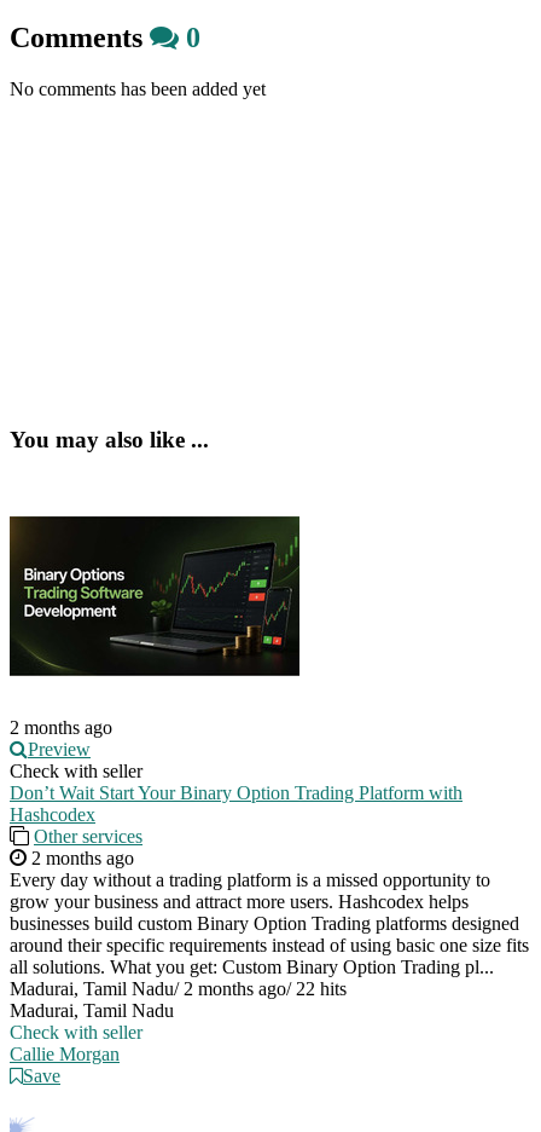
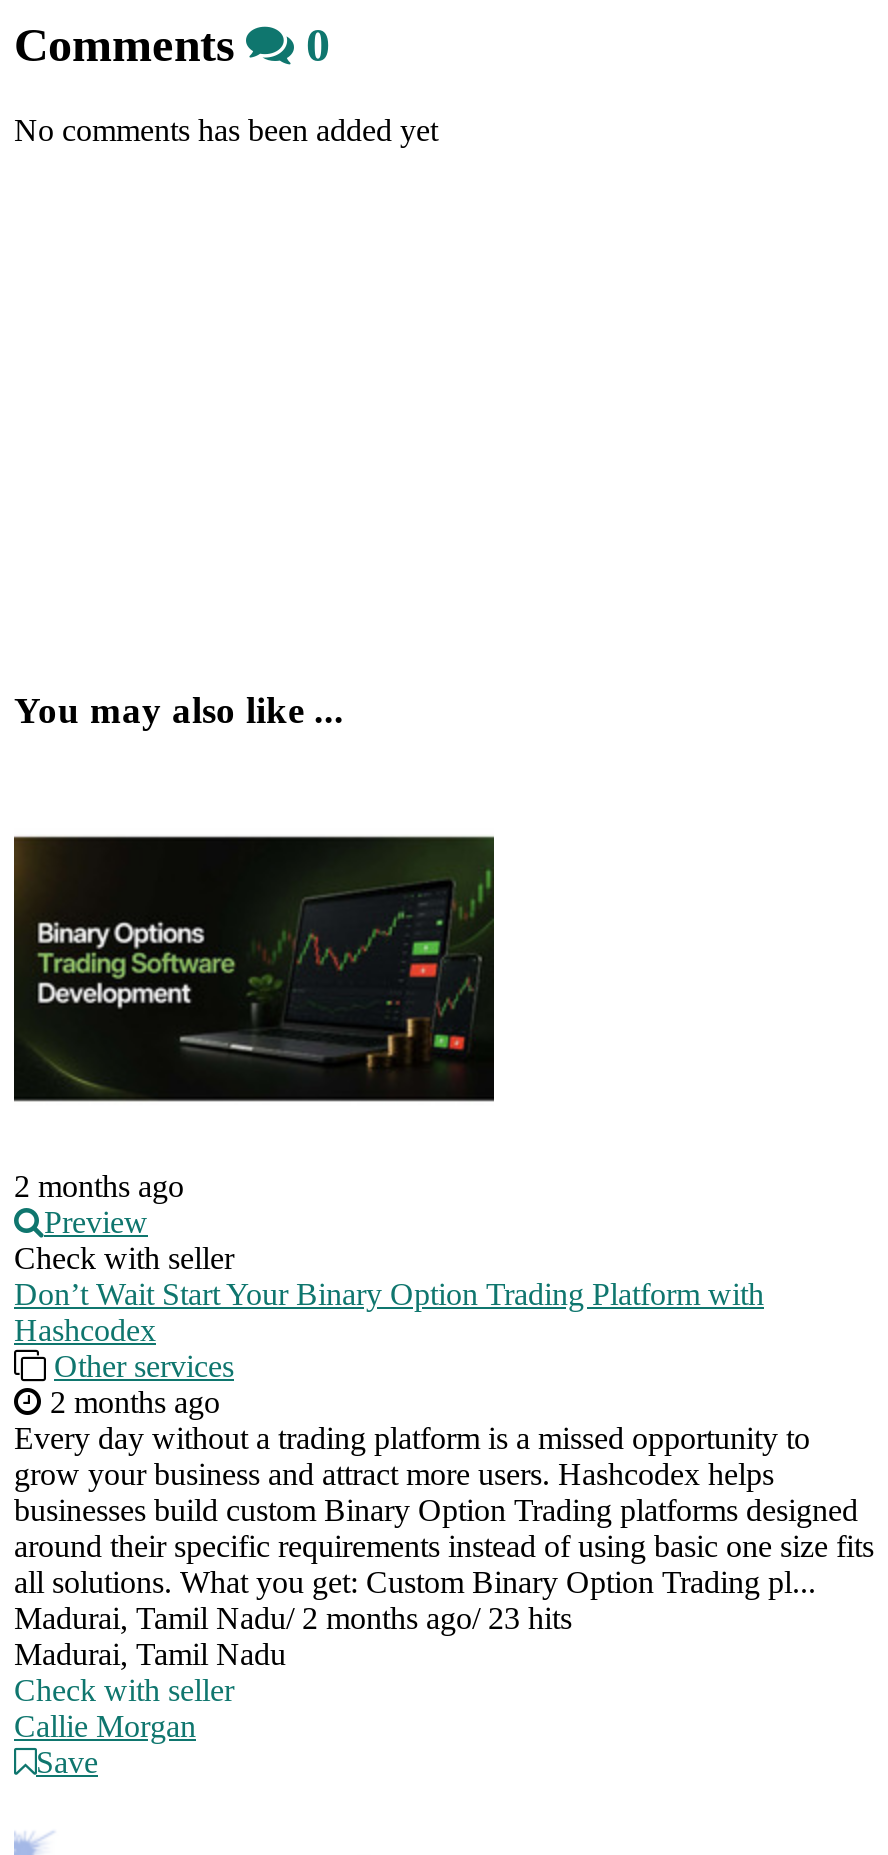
- Madurai, Tamil Nadu/ 2 months ago/ 22 hits
+ Madurai, Tamil Nadu/ 2 months ago/ 23 hits
